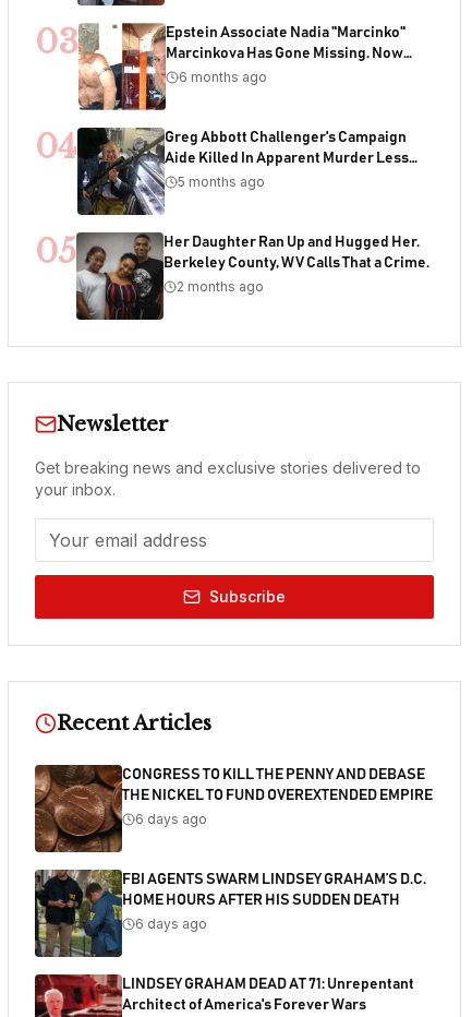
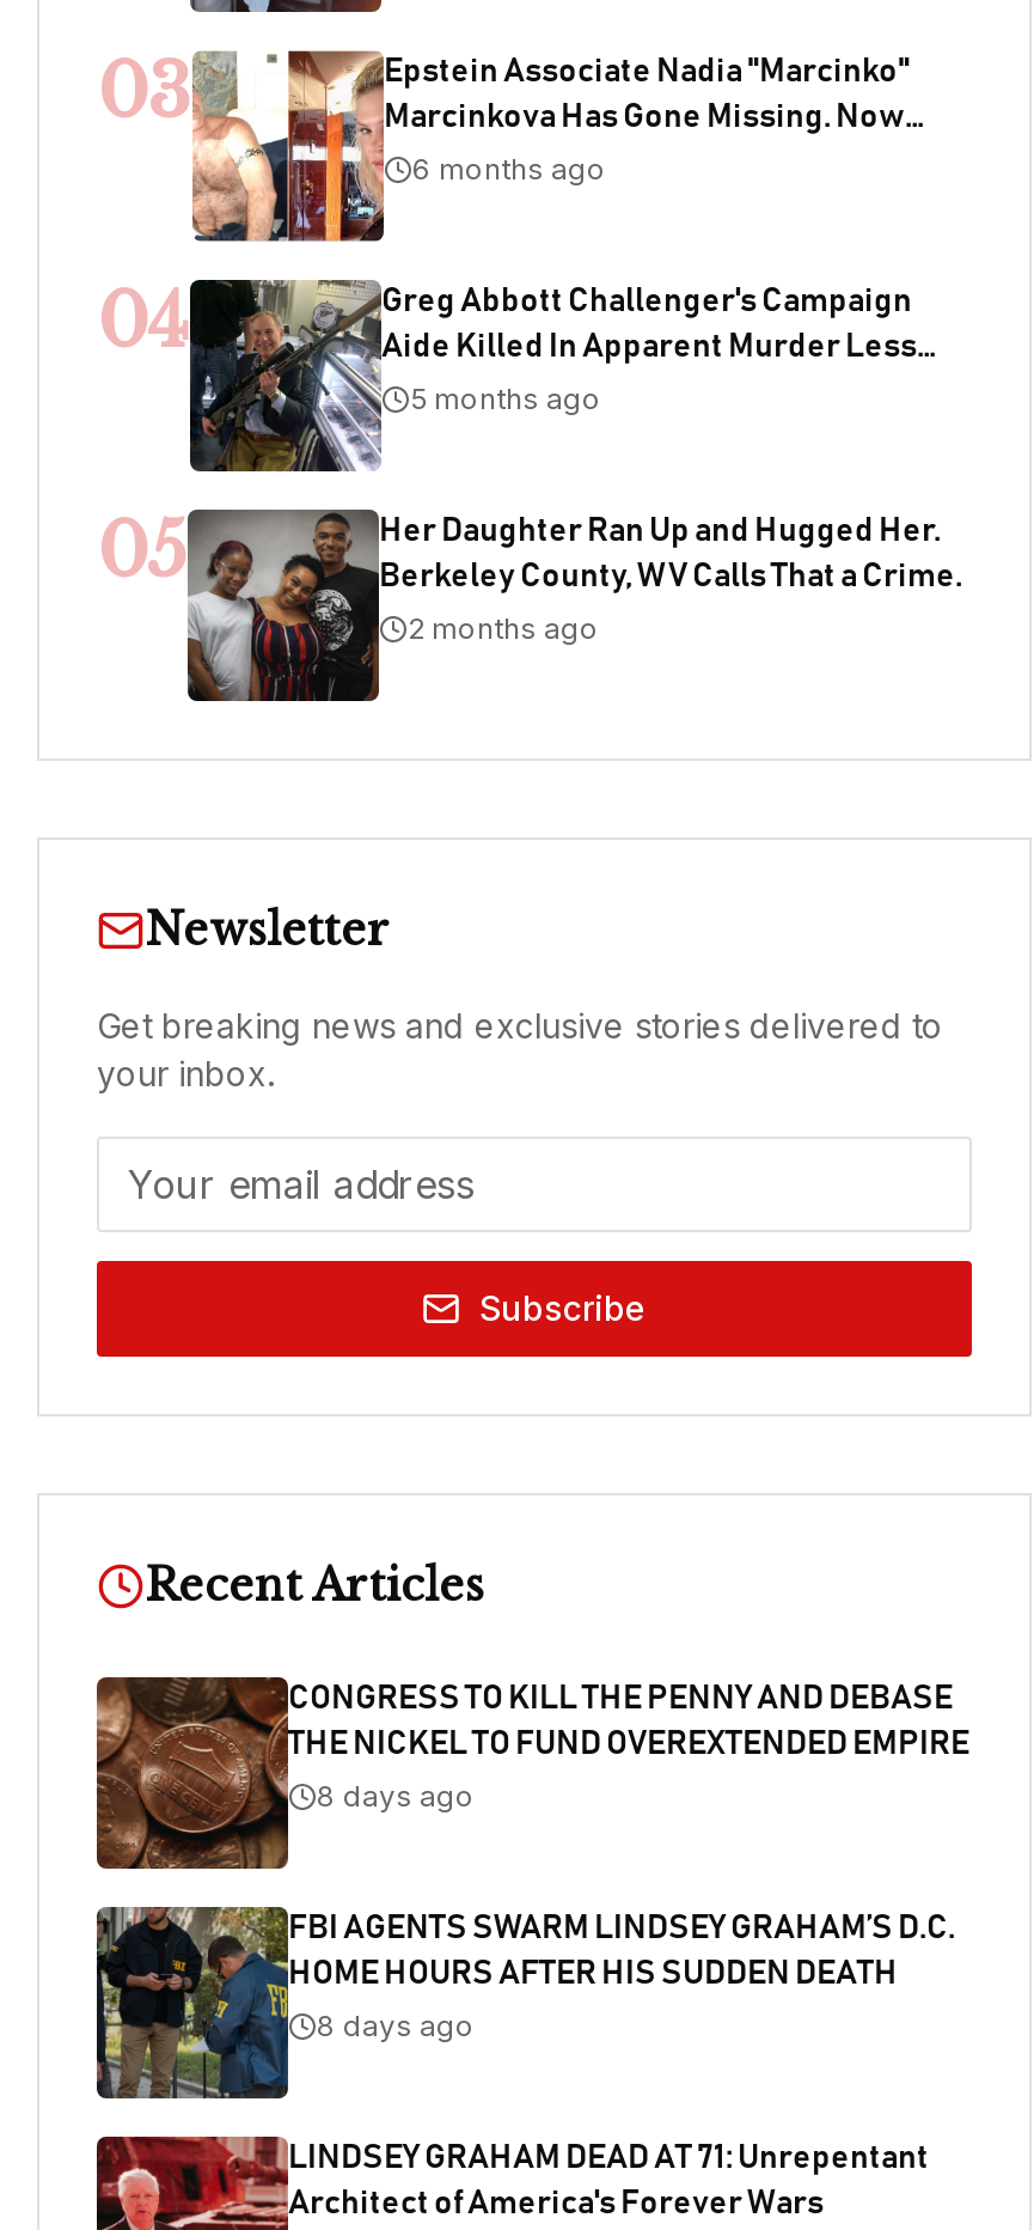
- 6 days ago
+ 8 days ago

- 6 days ago
+ 8 days ago
